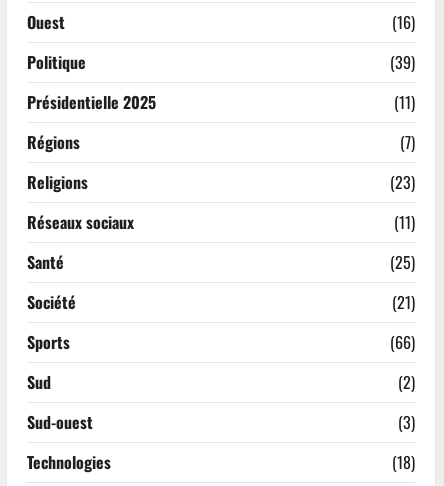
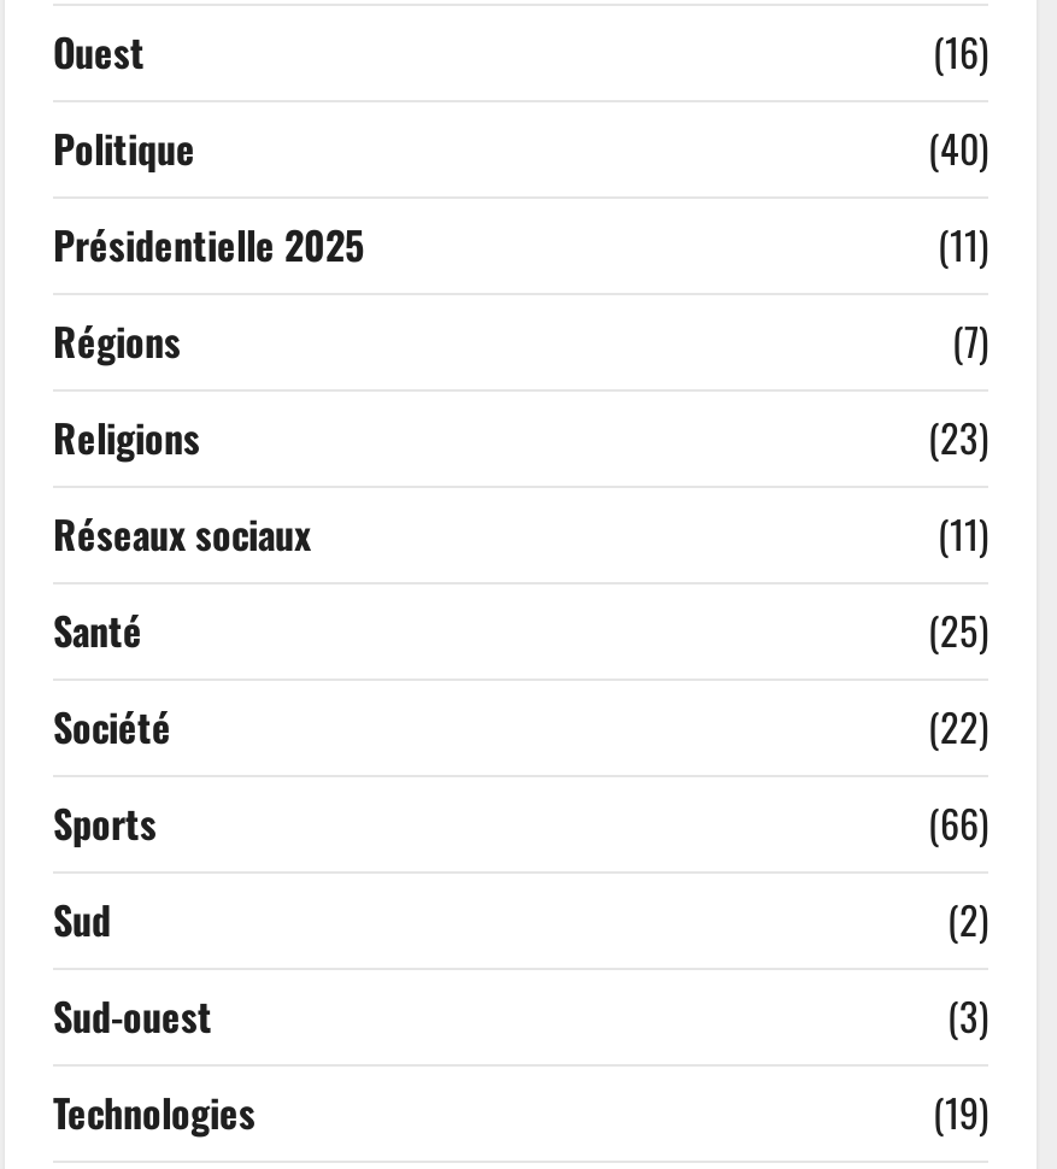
- (39)
+ (40)

- (21)
+ (22)

- (18)
+ (19)
